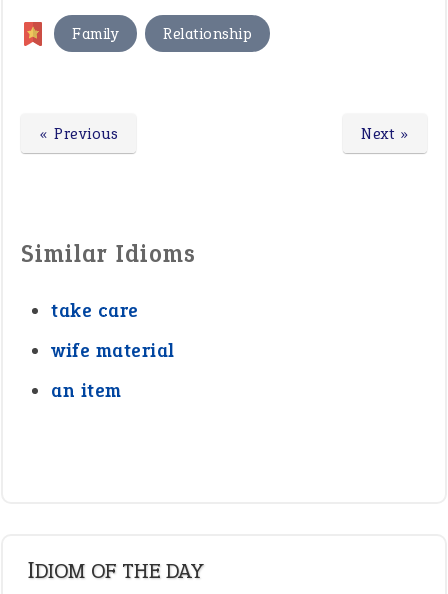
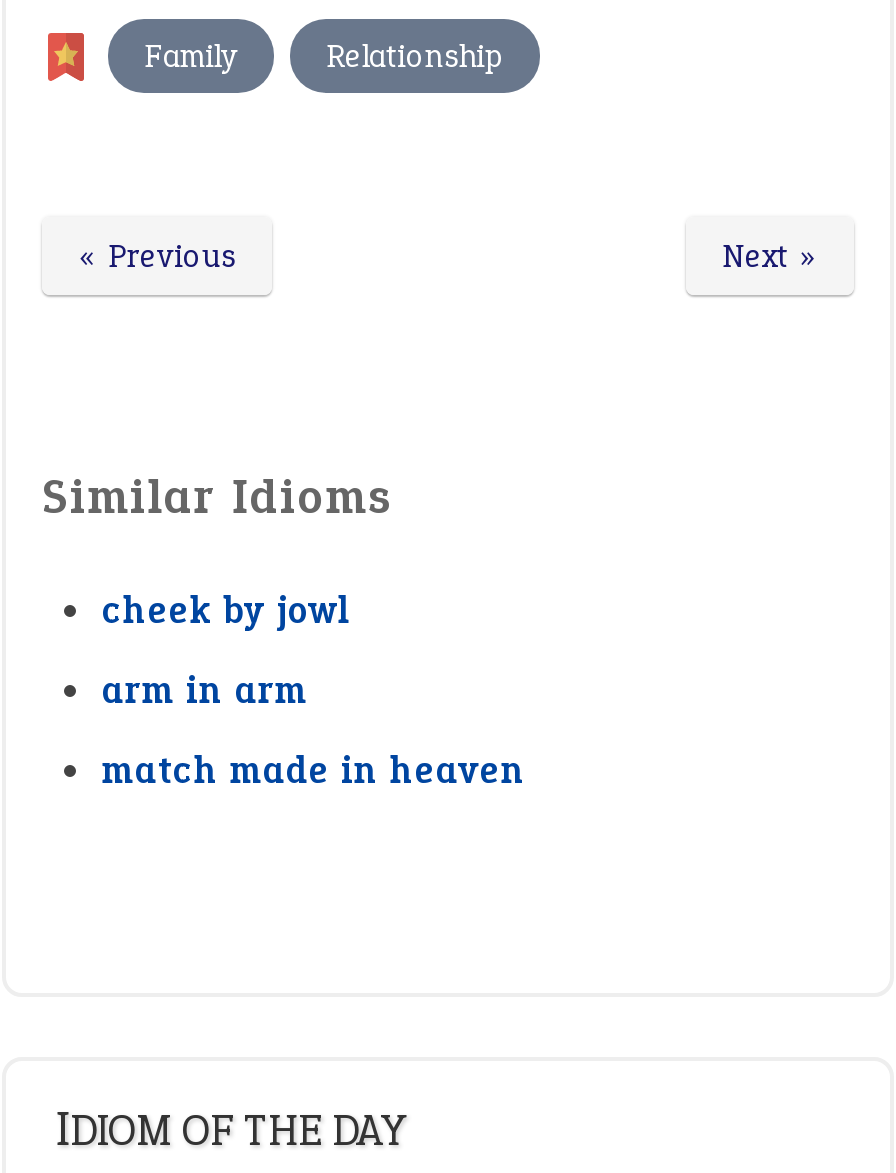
- take care
+ cheek by jowl

- wife material
+ arm in arm

- an item
+ match made in heaven
